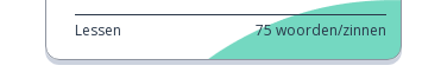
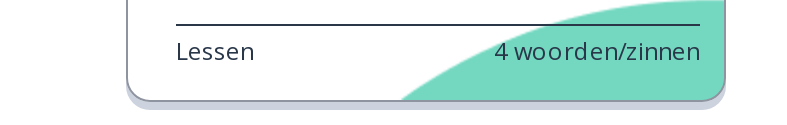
- 75 woorden/zinnen
+ 4 woorden/zinnen
